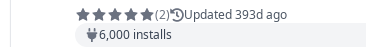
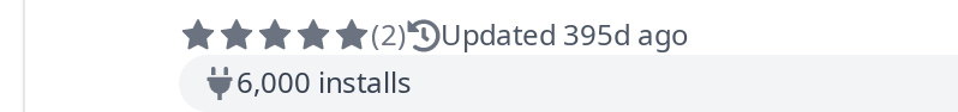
- (2) Updated 393d ago
+ (2) Updated 395d ago
